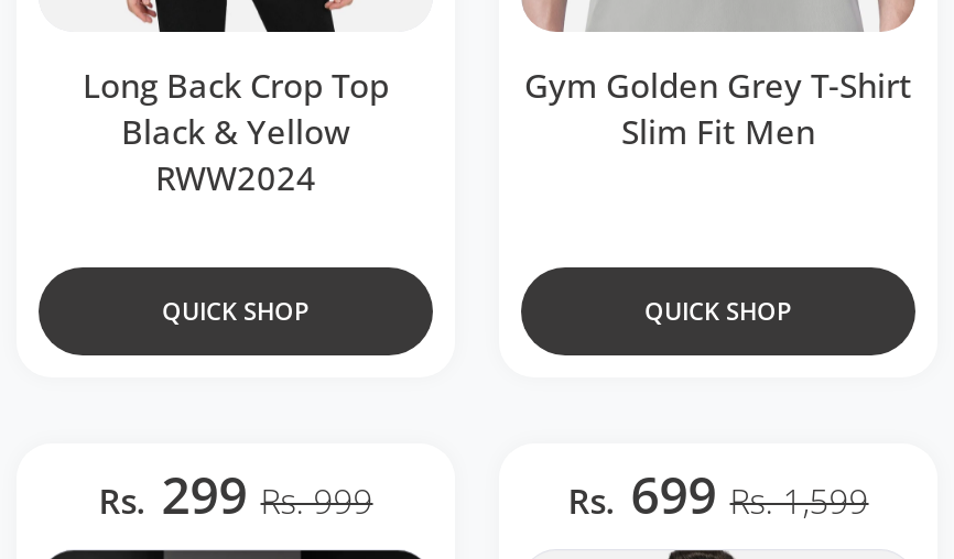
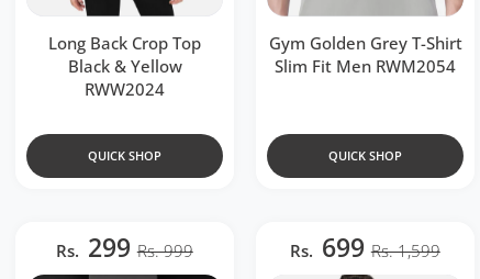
- Slim Fit Men
+ Slim Fit Men RWM2054
